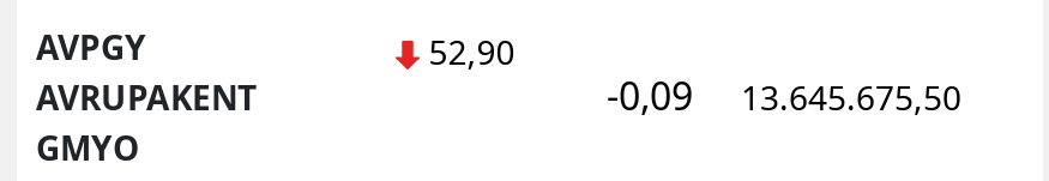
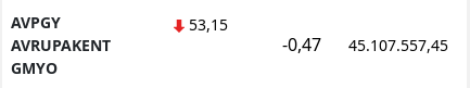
- 52,90
+ 53,15

- -0,09
+ -0,47

- 13.645.675,50
+ 45.107.557,45
